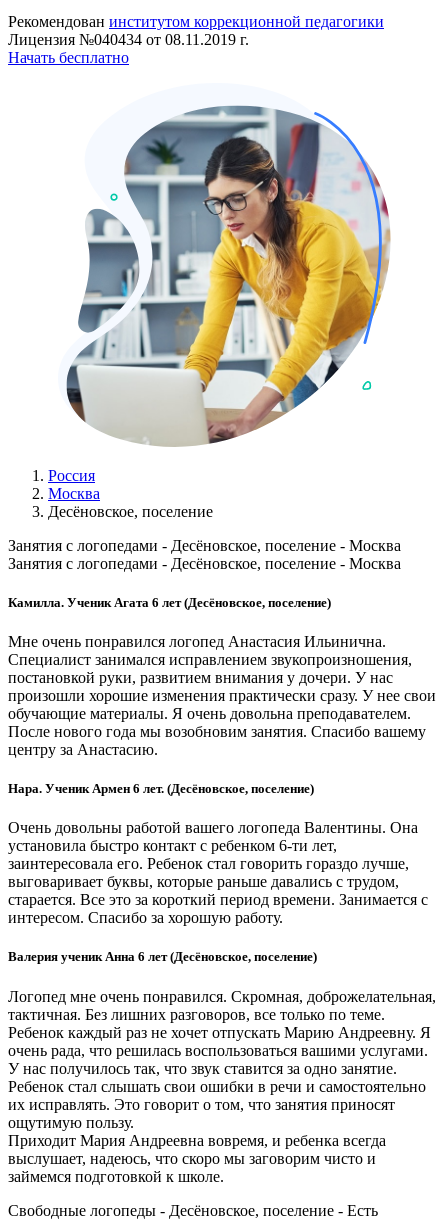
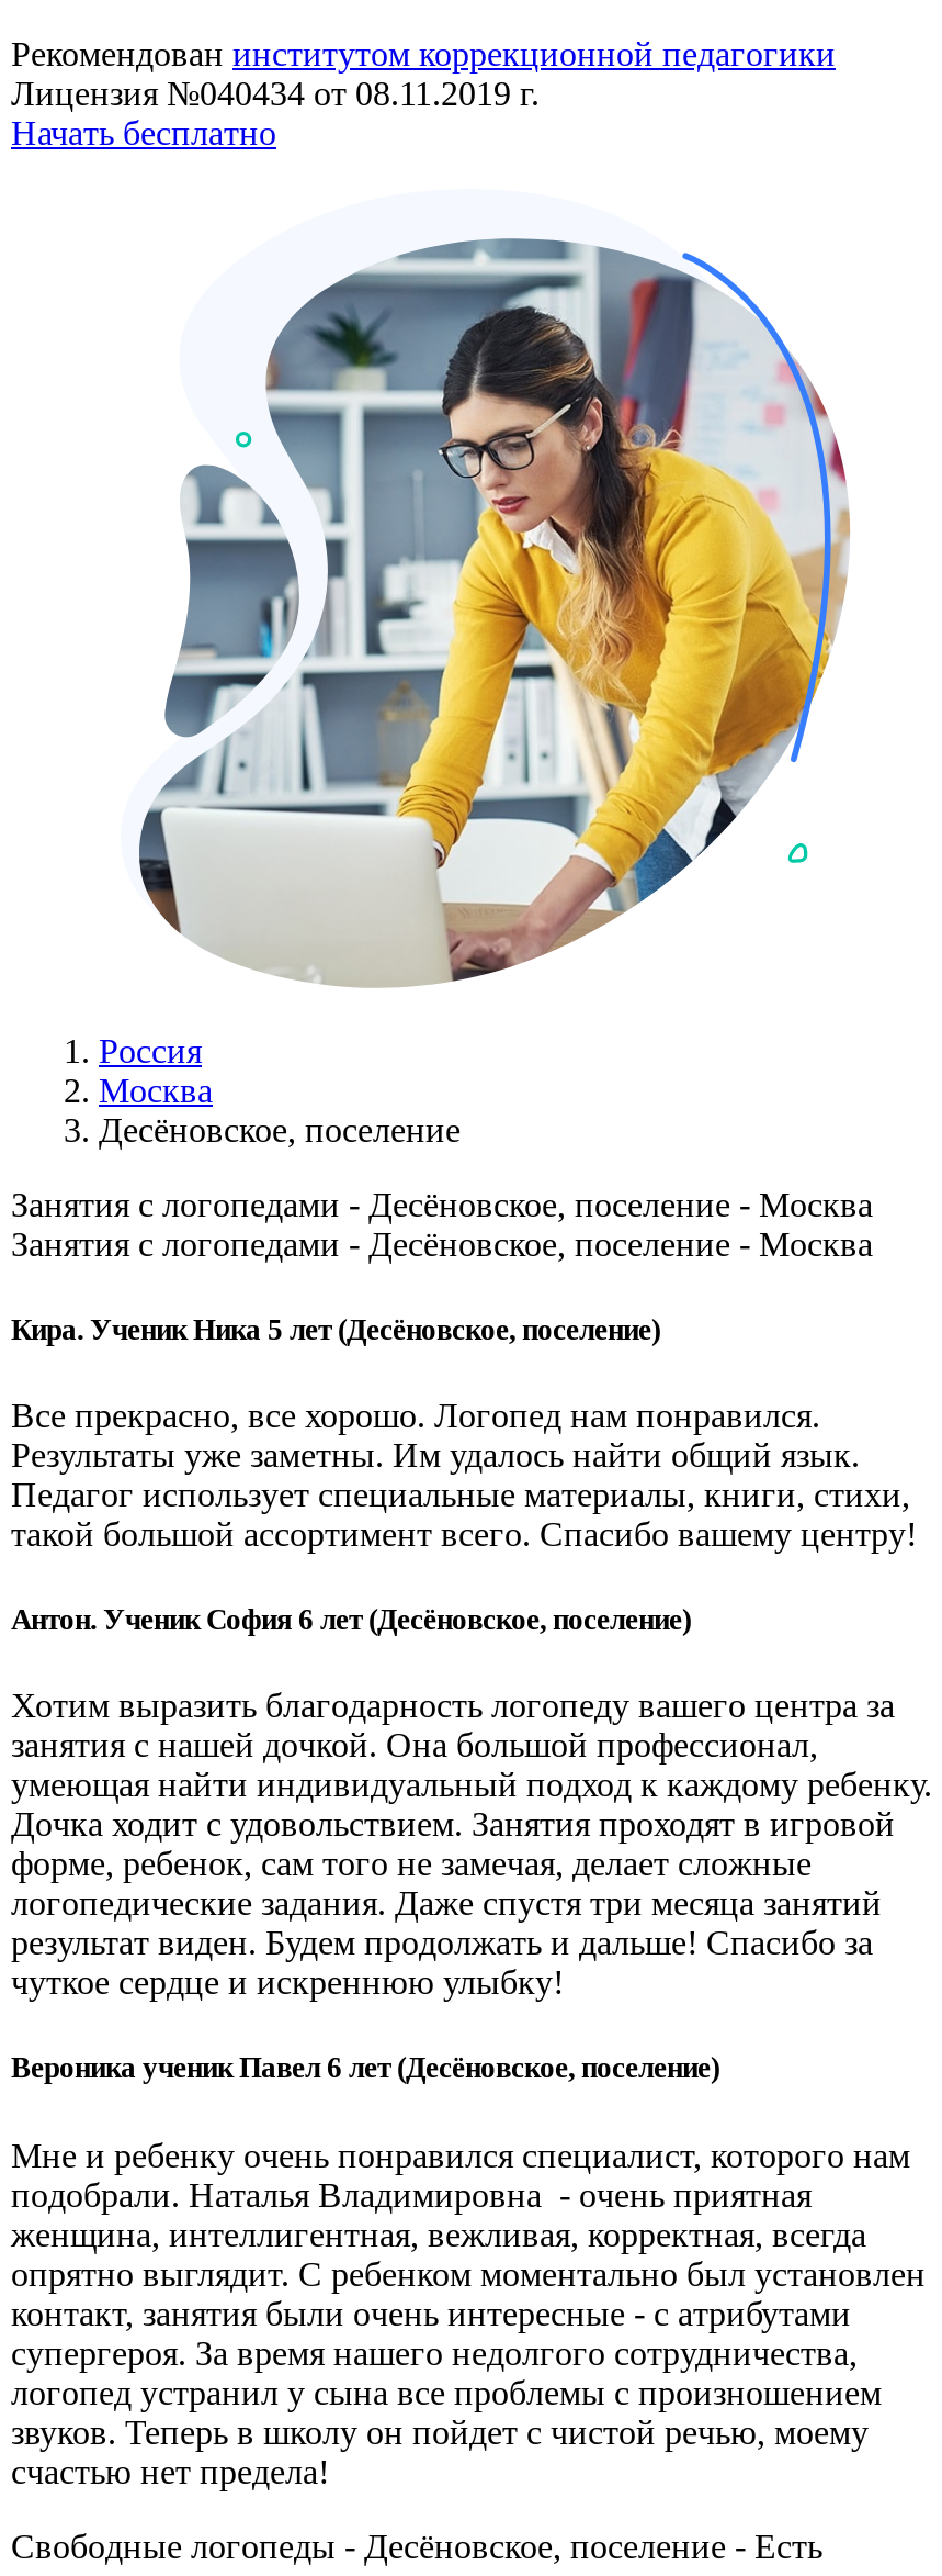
- Камилла. Ученик Агата 6 лет (Десёновское, поселение)
+ Кира. Ученик Ника 5 лет (Десёновское, поселение)

- Мне очень понравился логопед Анастасия Ильинична.
- Специалист занимался исправлением звукопроизношения,
- постановкой руки, развитием внимания у дочери. У нас
- произошли хорошие изменения практически сразу. У нее свои
- обучающие материалы. Я очень довольна преподавателем.
- После нового года мы возобновим занятия. Спасибо вашему
- центру за Анастасию.
+ Все прекрасно, все хорошо. Логопед нам понравился.
+ Результаты уже заметны. Им удалось найти общий язык.
+ Педагог использует специальные материалы, книги, стихи,
+ такой большой ассортимент всего. Спасибо вашему центру!

- Нара. Ученик Армен 6 лет. (Десёновское, поселение)
+ Антон. Ученик София 6 лет (Десёновское, поселение)

- Очень довольны работой вашего логопеда Валентины. Она
- установила быстро контакт с ребенком 6-ти лет,
- заинтересовала его. Ребенок стал говорить гораздо лучше,
- выговаривает буквы, которые раньше давались с трудом,
- старается. Все это за короткий период времени. Занимается с
- интересом. Спасибо за хорошую работу.
+ Хотим выразить благодарность логопеду вашего центра за
+ занятия с нашей дочкой. Она большой профессионал,
+ умеющая найти индивидуальный подход к каждому ребенку.
+ Дочка ходит с удовольствием. Занятия проходят в игровой
+ форме, ребенок, сам того не замечая, делает сложные
+ логопедические задания. Даже спустя три месяца занятий
+ результат виден. Будем продолжать и дальше! Спасибо за
+ чуткое сердце и искреннюю улыбку!

- Валерия ученик Анна 6 лет (Десёновское, поселение)
+ Вероника ученик Павел 6 лет (Десёновское, поселение)

- Логопед мне очень понравился. Скромная, доброжелательная,
- тактичная. Без лишних разговоров, все только по теме.
- Ребенок каждый раз не хочет отпускать Марию Андреевну. Я
- очень рада, что решилась воспользоваться вашими услугами.
- У нас получилось так, что звук ставится за одно занятие.
- Ребенок стал слышать свои ошибки в речи и самостоятельно
- их исправлять. Это говорит о том, что занятия приносят
- ощутимую пользу.
- Приходит Мария Андреевна вовремя, и ребенка всегда
- выслушает, надеюсь, что скоро мы заговорим чисто и
- займемся подготовкой к школе.
+ Мне и ребенку очень понравился специалист, которого нам
+ подобрали. Наталья Владимировна - очень приятная
+ женщина, интеллигентная, вежливая, корректная, всегда
+ опрятно выглядит. С ребенком моментально был установлен
+ контакт, занятия были очень интересные - с атрибутами
+ супергероя. За время нашего недолгого сотрудничества,
+ логопед устранил у сына все проблемы с произношением
+ звуков. Теперь в школу он пойдет с чистой речью, моему
+ счастью нет предела!
